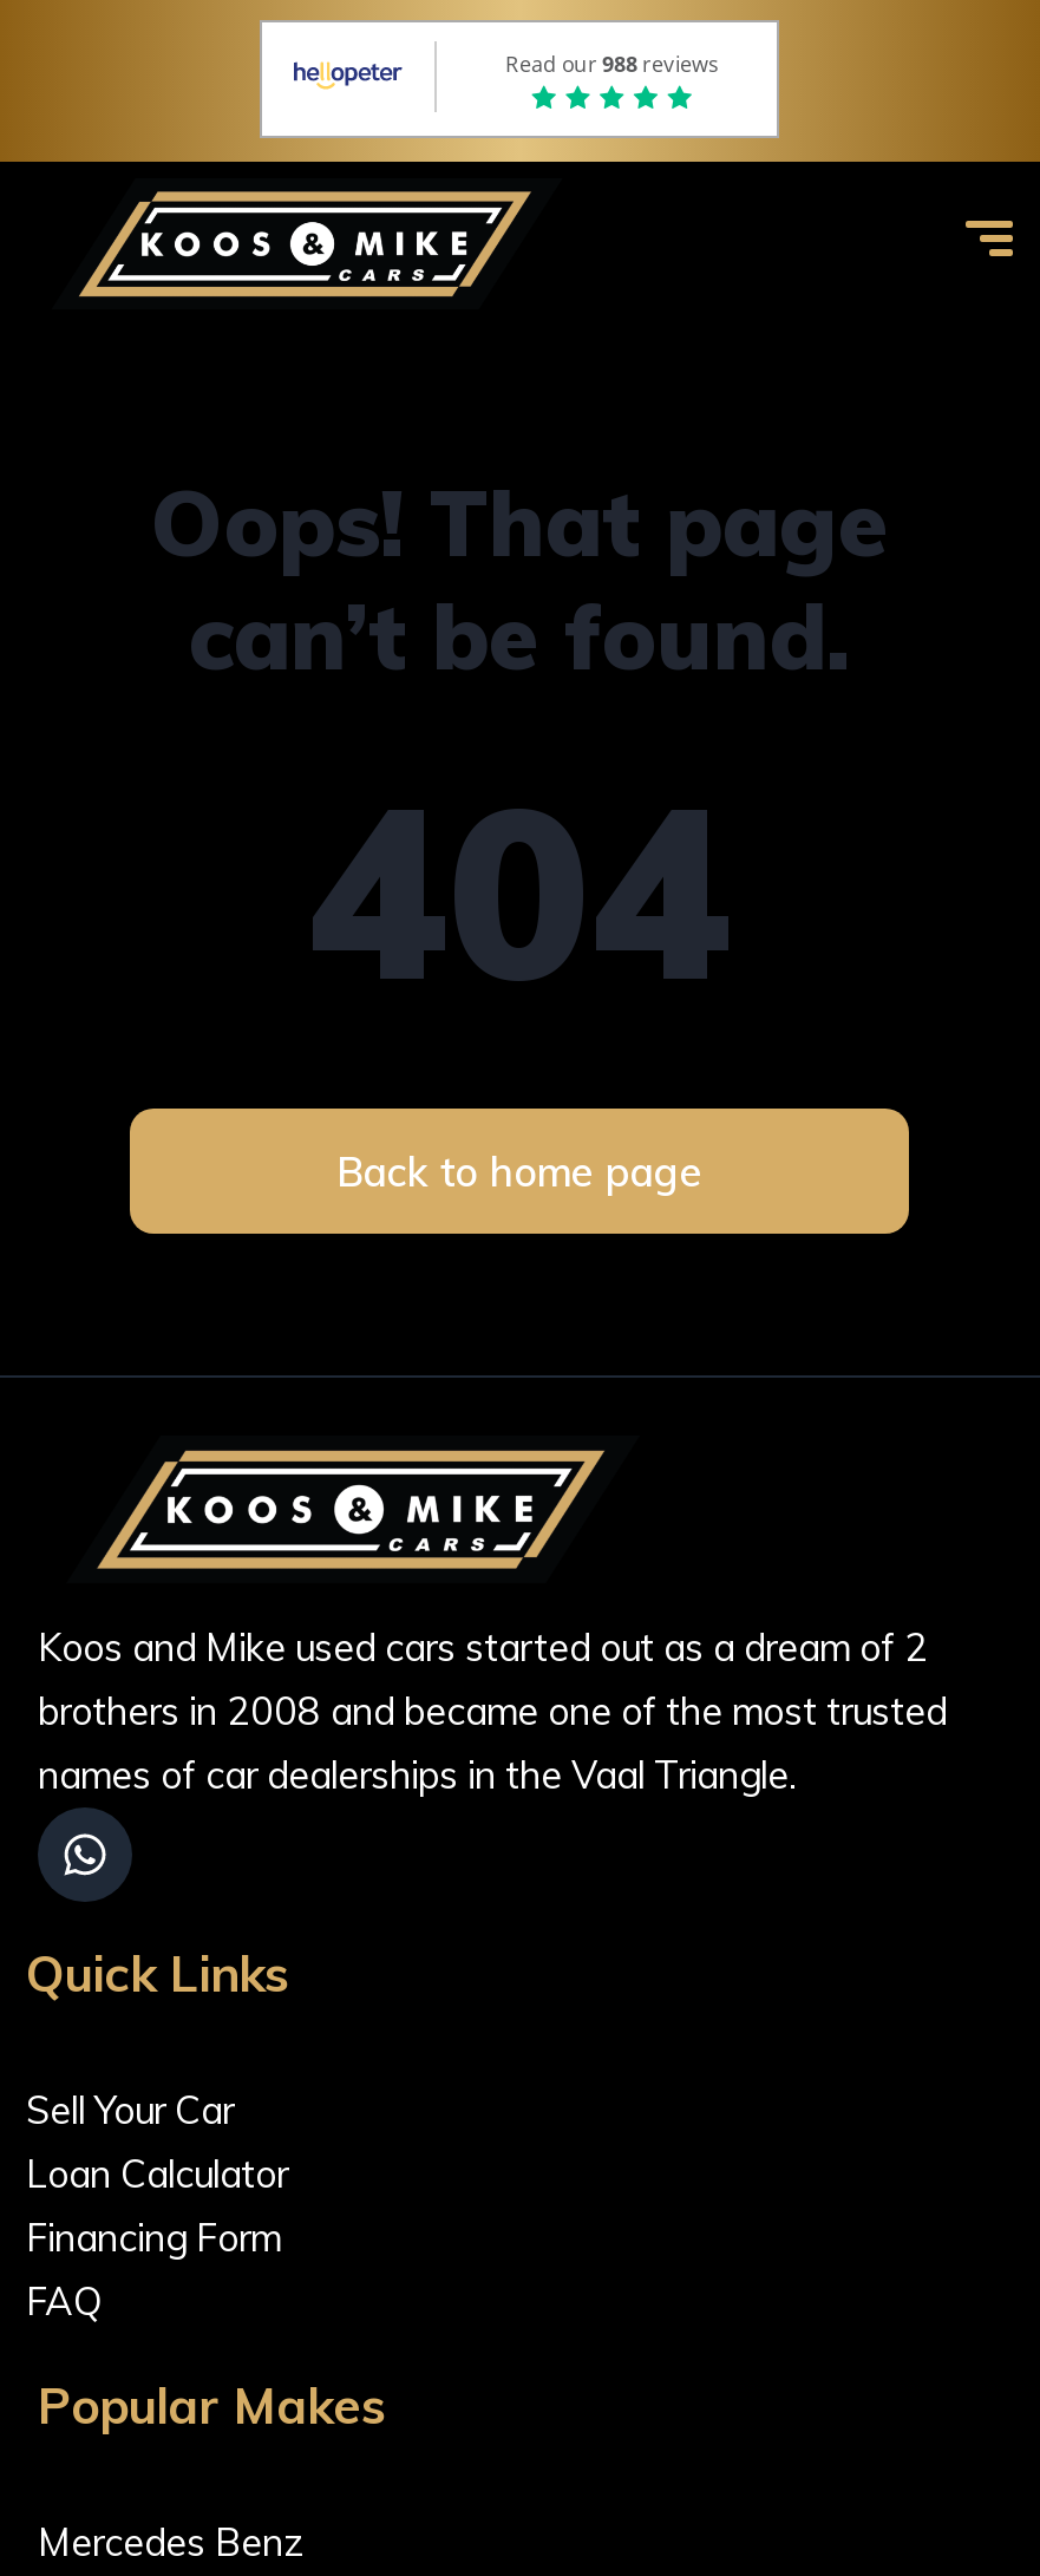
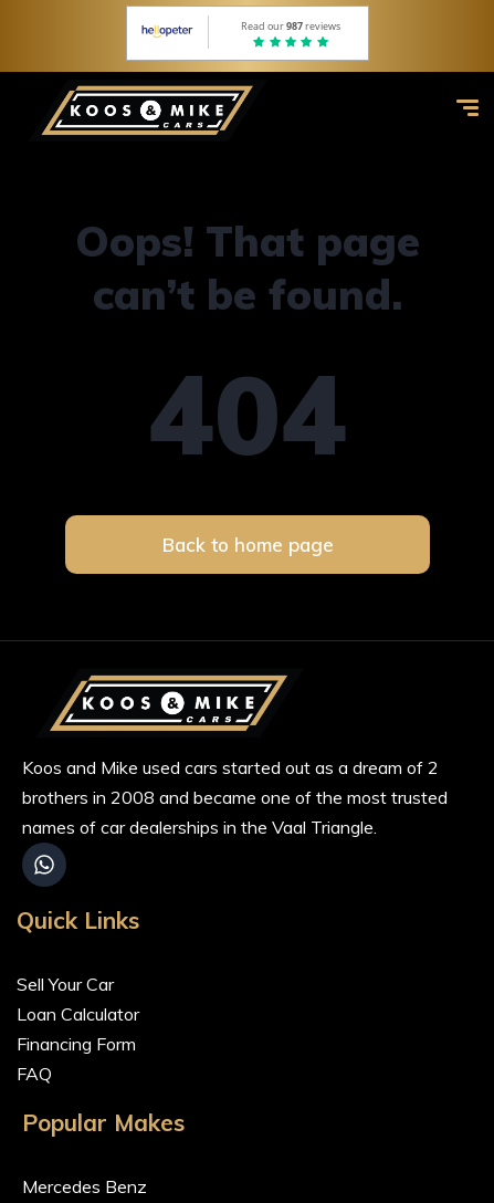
- Read our 988 reviews
+ Read our 987 reviews
